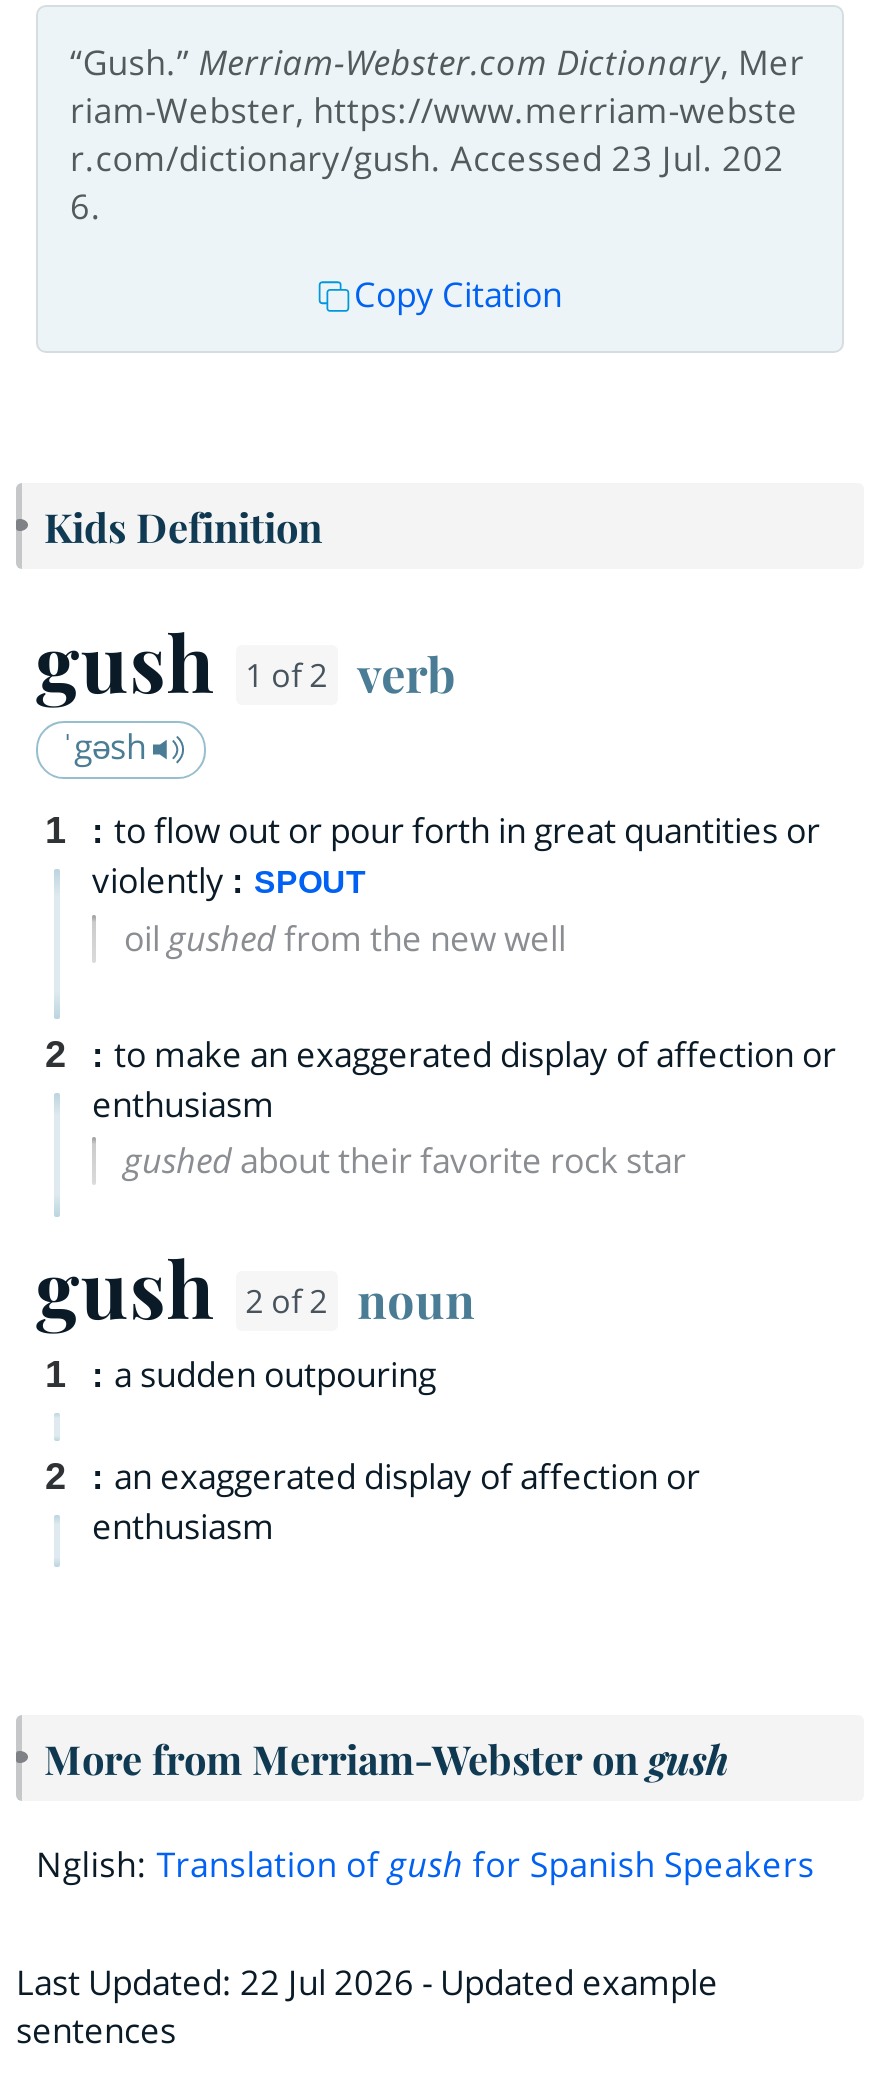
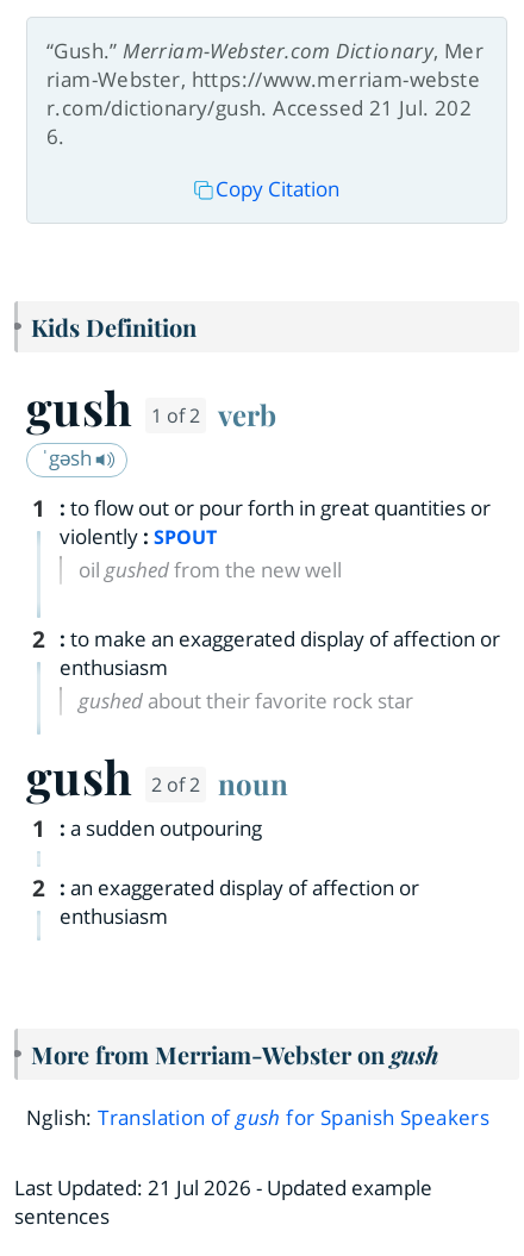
- r.com/dictionary/gush. Accessed 23 Jul. 202
+ r.com/dictionary/gush. Accessed 21 Jul. 202

- Last Updated: 22 Jul 2026 - Updated example
+ Last Updated: 21 Jul 2026 - Updated example
